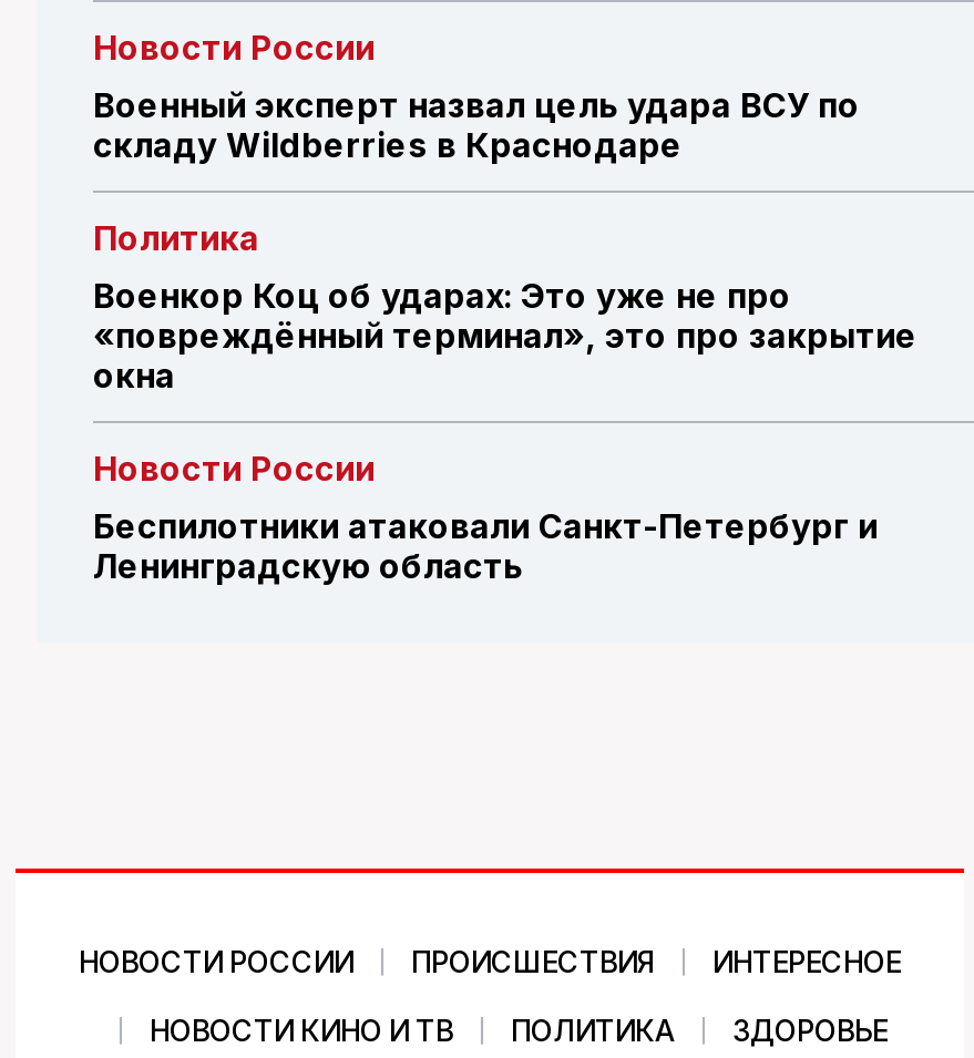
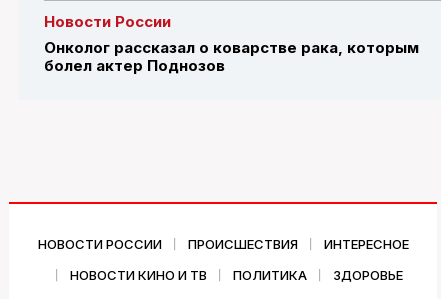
- Военный эксперт назвал цель удара ВСУ по
- складу Wildberries в Краснодаре
- Политика
- Военкор Коц об ударах: Это уже не про
- «повреждённый терминал», это про закрытие
- окна
- Новости России
- Беспилотники атаковали Санкт-Петербург и
- Ленинградскую область
+ Онколог рассказал о коварстве рака, которым
+ болел актер Поднозов
